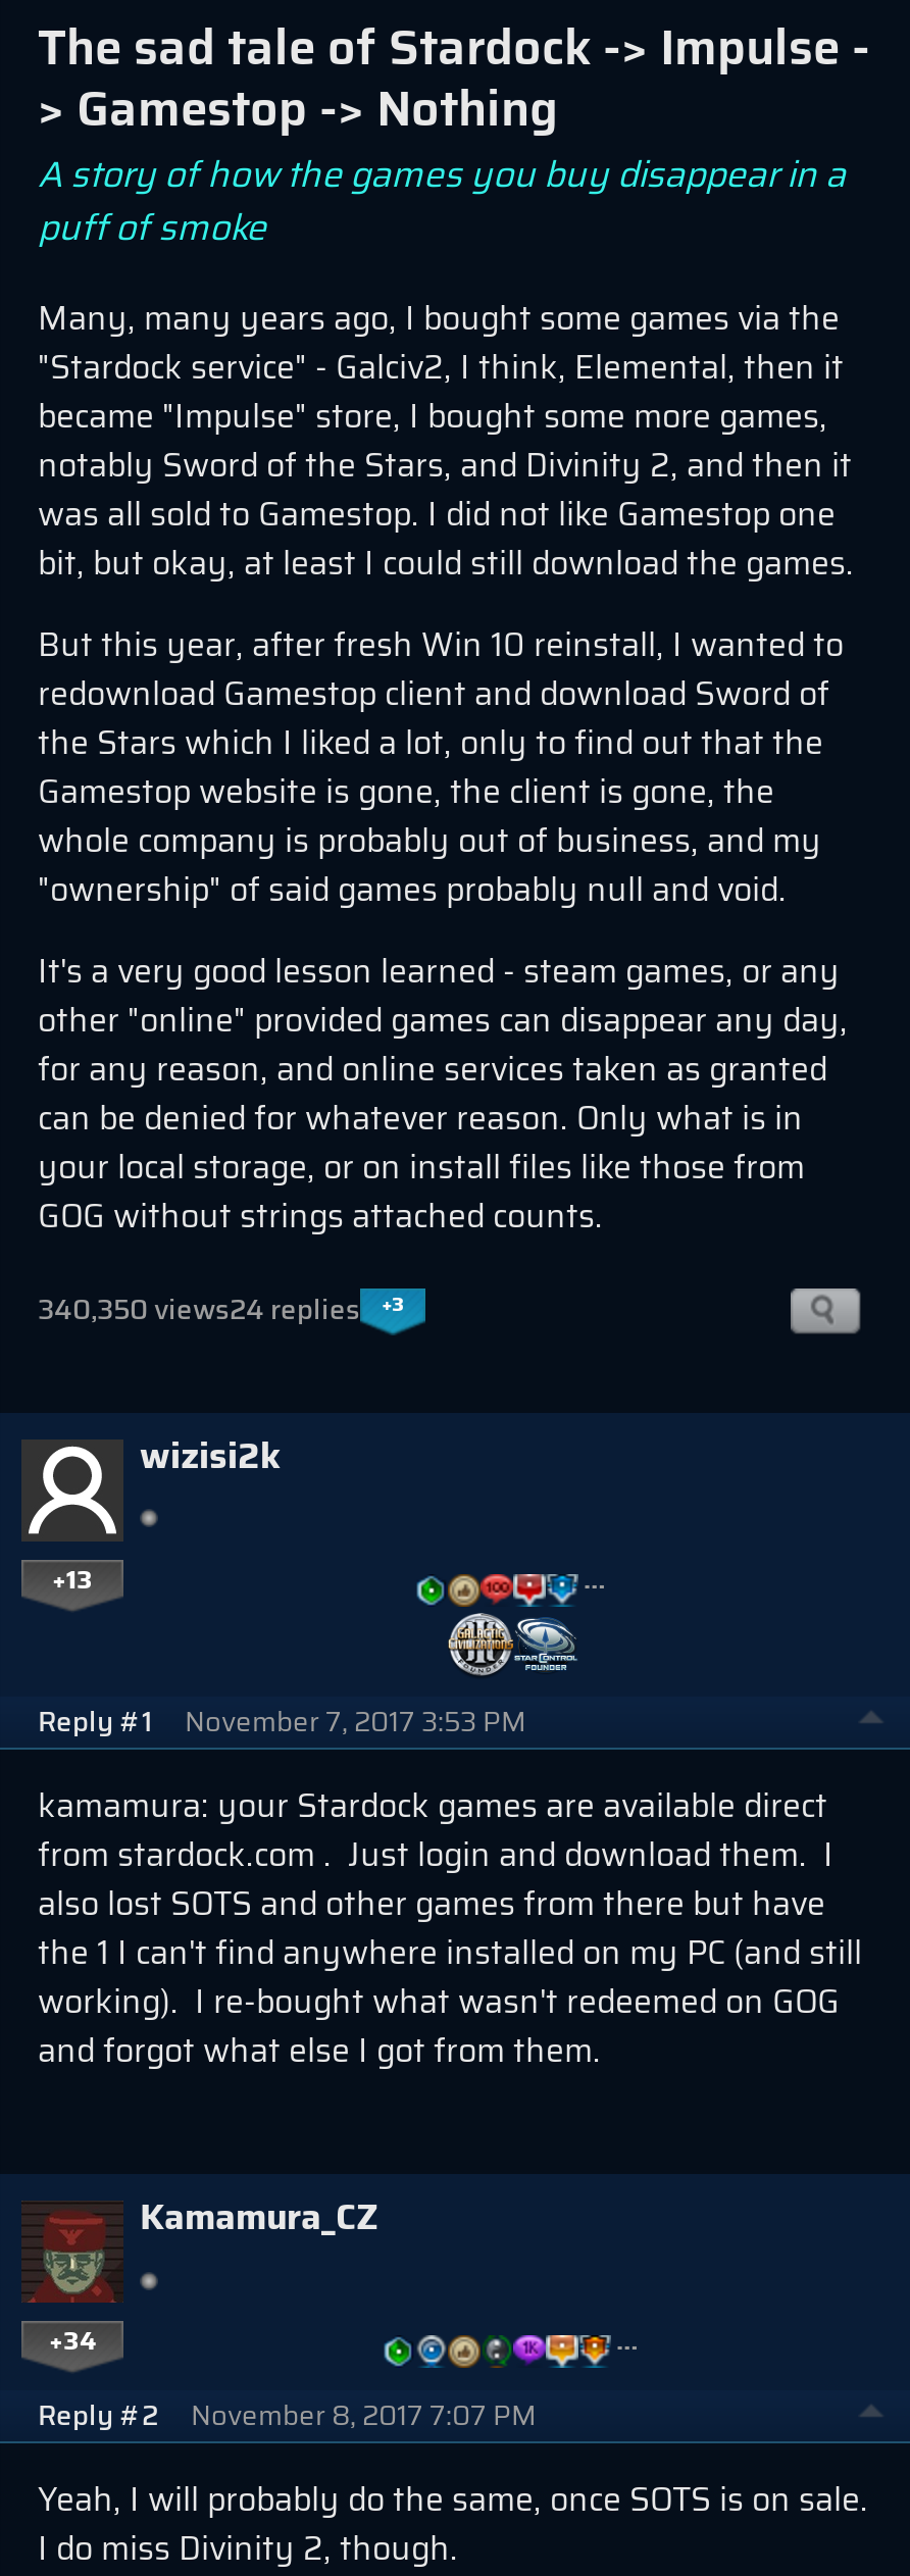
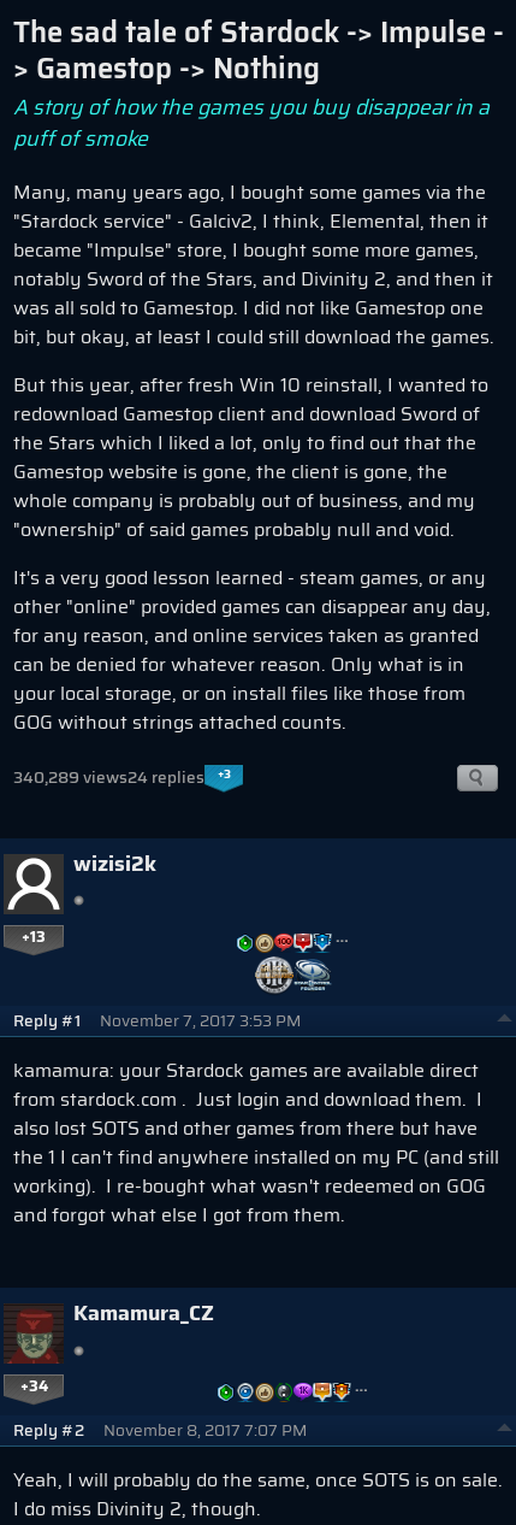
- 340,350 views24 replies
+ 340,289 views24 replies
